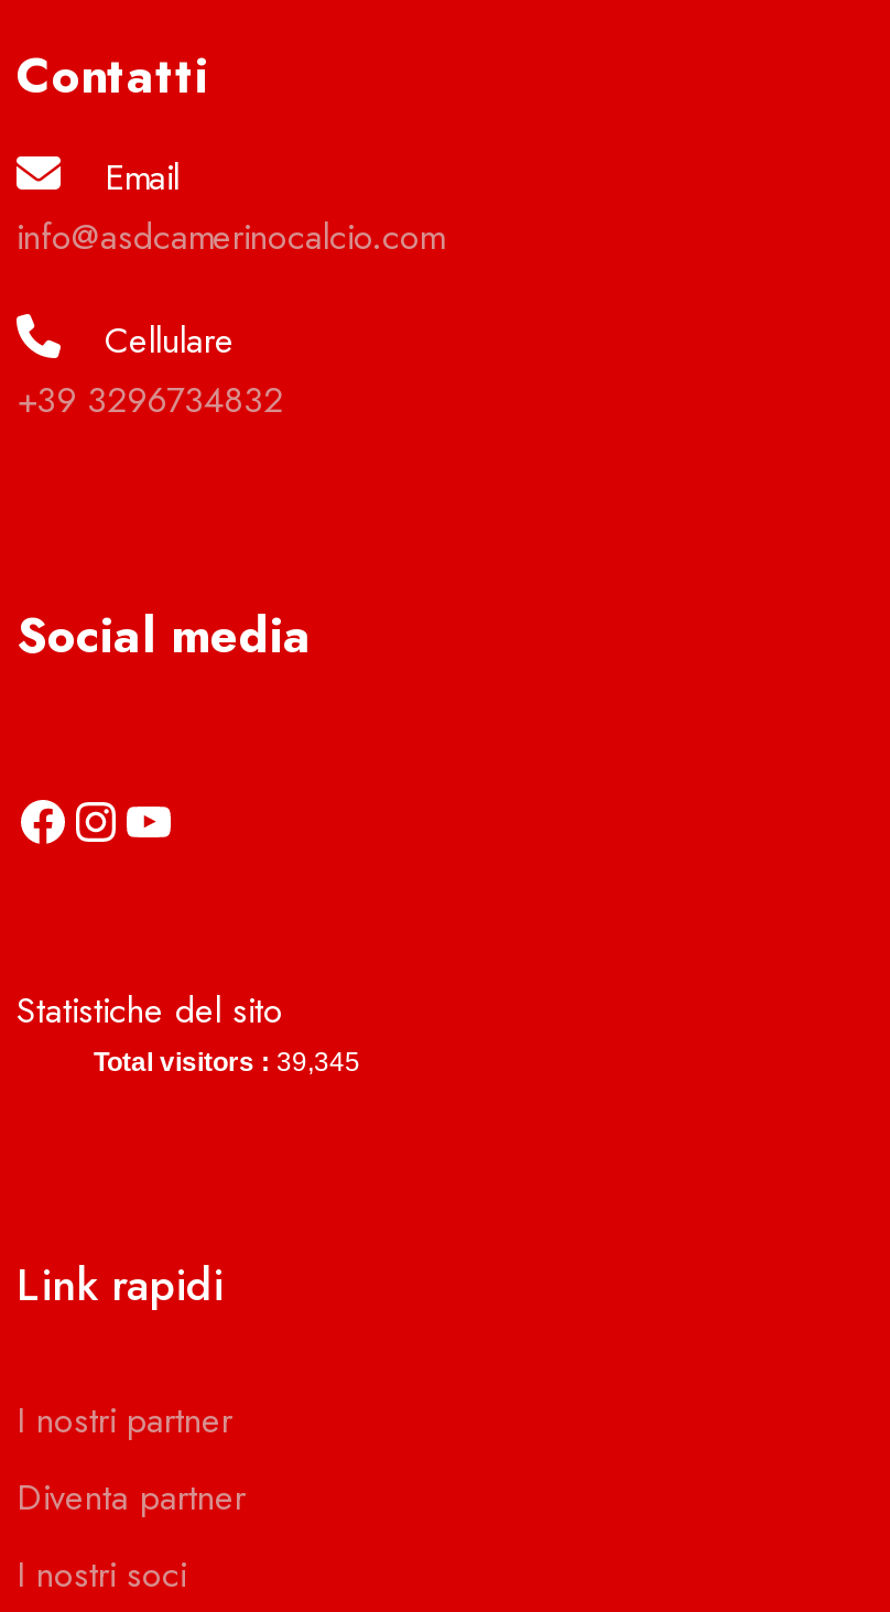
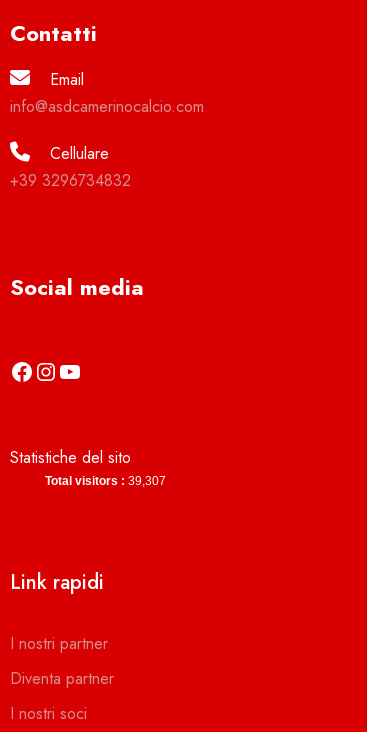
- Total visitors : 39,345
+ Total visitors : 39,307
